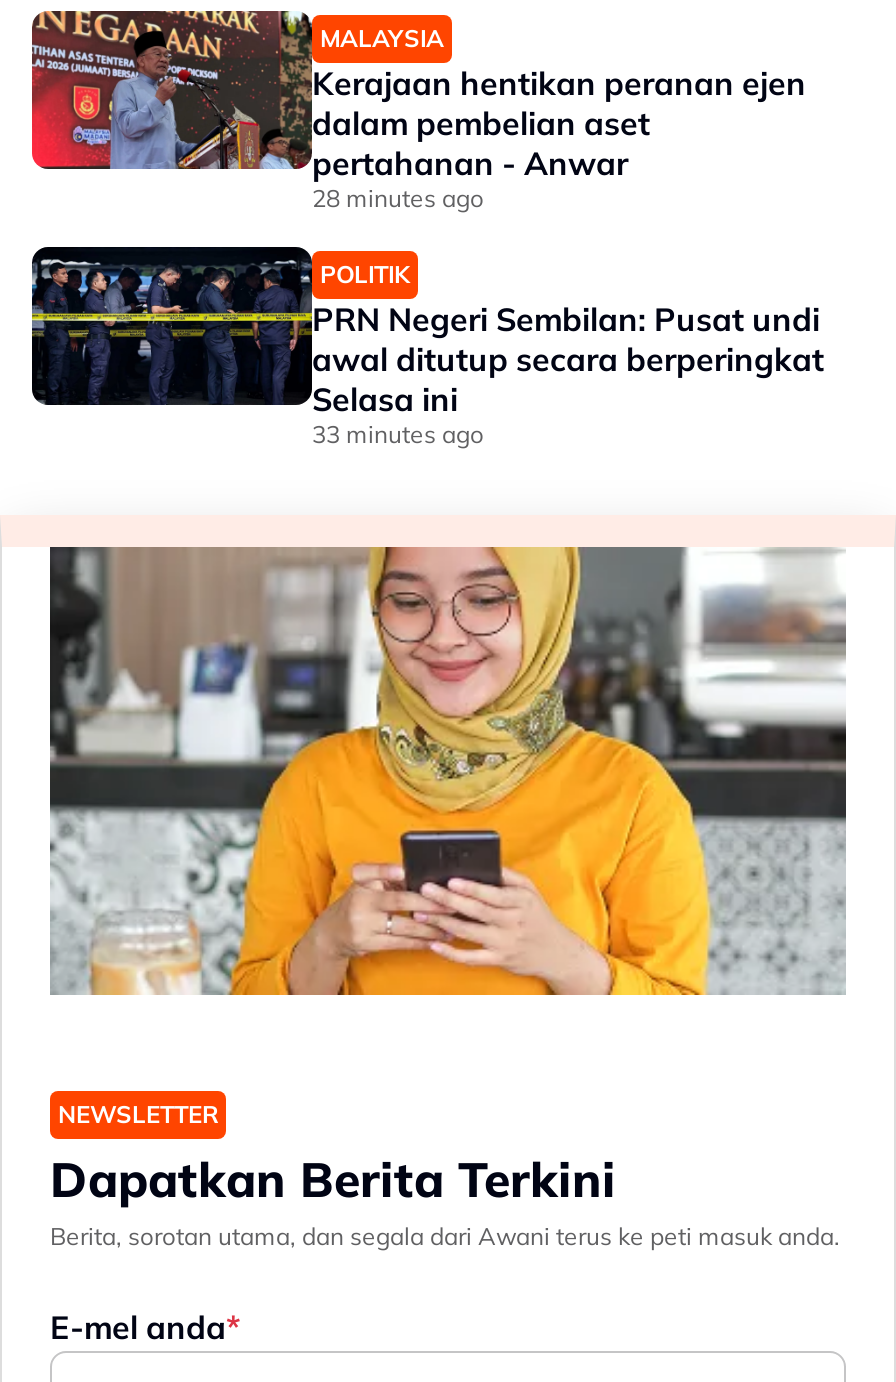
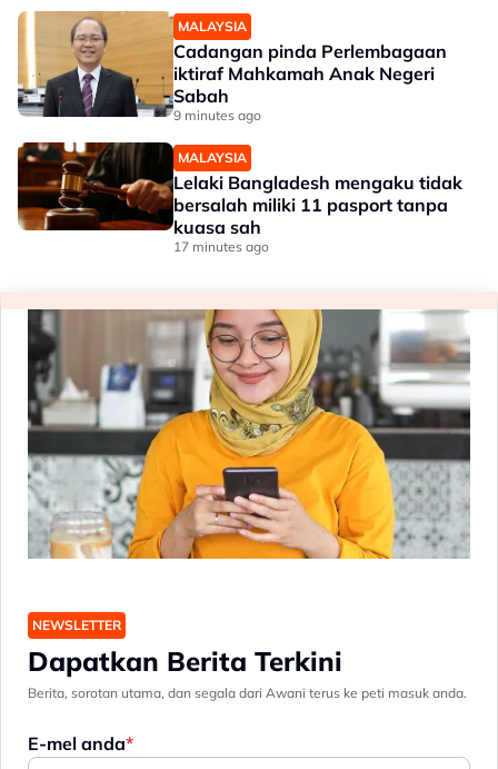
- [image]
- Kerajaan hentikan peranan ejen
- dalam pembelian aset
- pertahanan - Anwar
- 28 minutes ago
+ [image]
+ Cadangan pinda Perlembagaan
+ iktiraf Mahkamah Anak Negeri
+ Sabah
+ 9 minutes ago

- [image]
- POLITIK
- PRN Negeri Sembilan: Pusat undi
- awal ditutup secara berperingkat
- Selasa ini
- 33 minutes ago
+ [image]
+ MALAYSIA
+ Lelaki Bangladesh mengaku tidak
+ bersalah miliki 11 pasport tanpa
+ kuasa sah
+ 17 minutes ago
